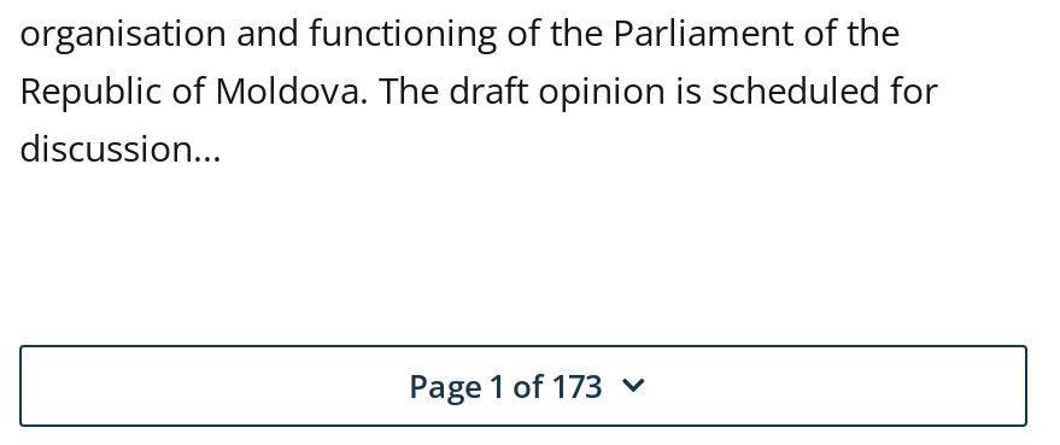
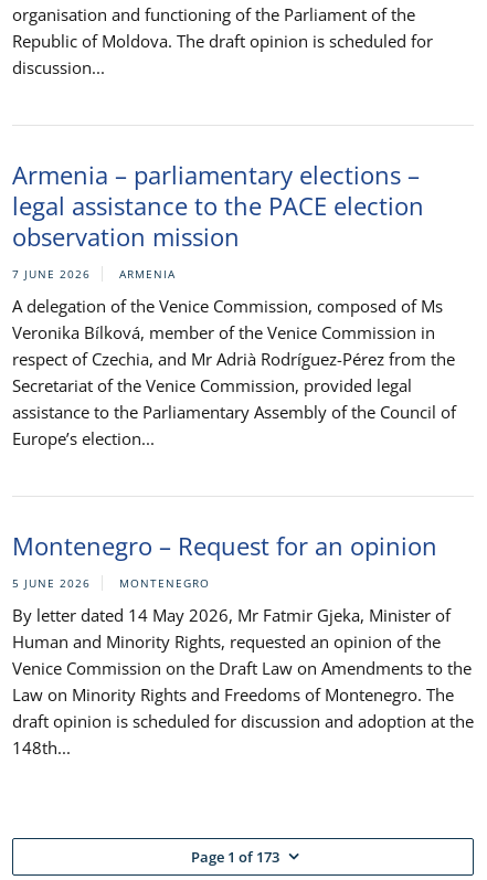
+ Armenia – parliamentary elections –
+ legal assistance to the PACE election
+ observation mission
+ 7 JUNE 2026
+ ARMENIA
+ A delegation of the Venice Commission, composed of Ms
+ Veronika Bílková, member of the Venice Commission in
+ respect of Czechia, and Mr Adrià Rodríguez-Pérez from the
+ Secretariat of the Venice Commission, provided legal
+ assistance to the Parliamentary Assembly of the Council of
+ Europe’s election...
+ Montenegro – Request for an opinion
+ 5 JUNE 2026
+ MONTENEGRO
+ By letter dated 14 May 2026, Mr Fatmir Gjeka, Minister of
+ Human and Minority Rights, requested an opinion of the
+ Venice Commission on the Draft Law on Amendments to the
+ Law on Minority Rights and Freedoms of Montenegro. The
+ draft opinion is scheduled for discussion and adoption at the
+ 148th...
